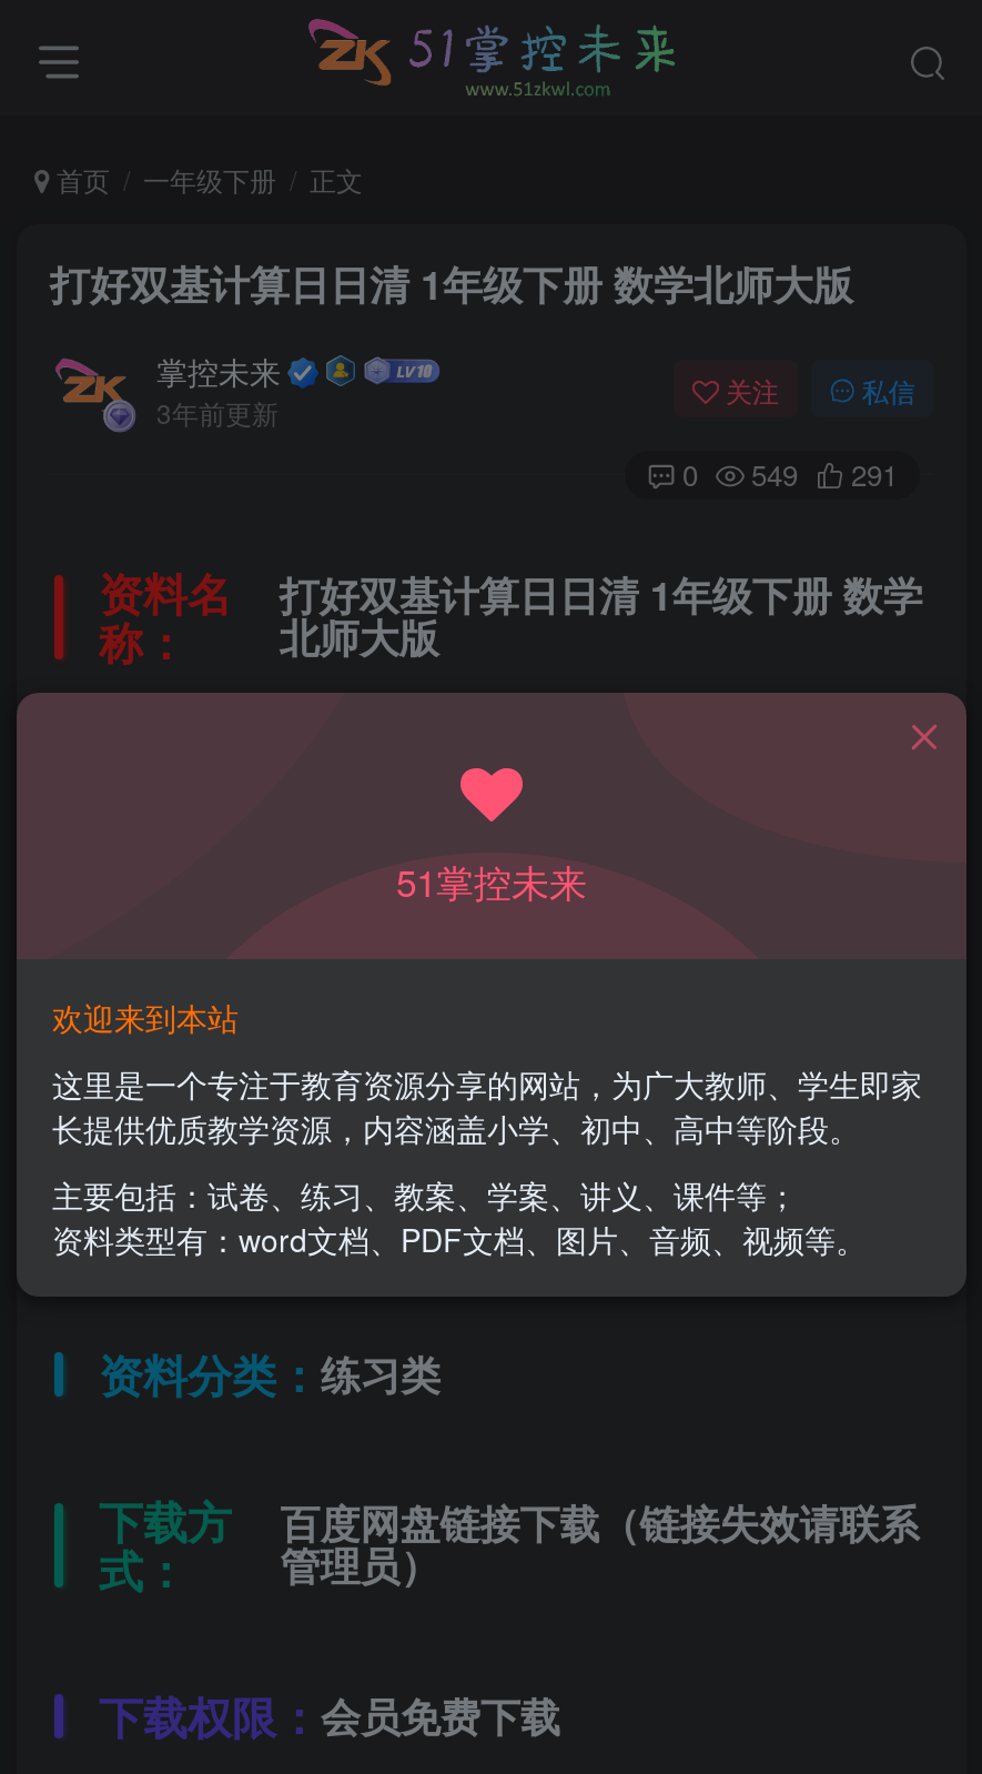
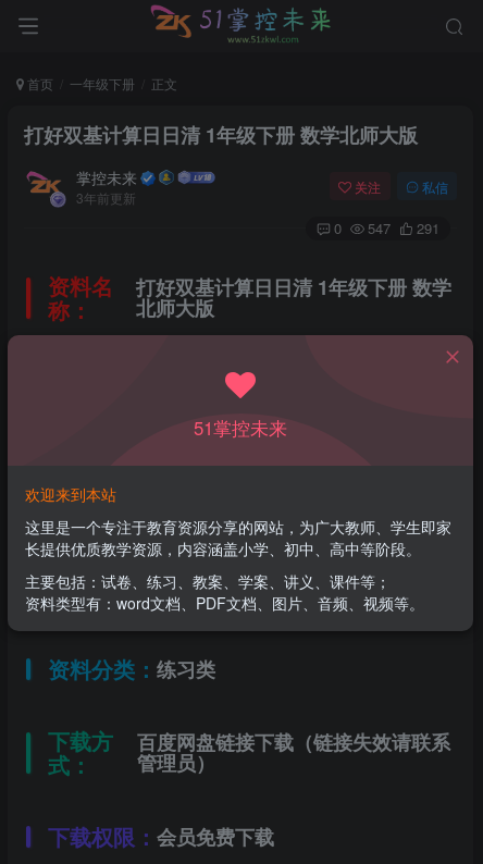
- 0 549 291
+ 0 547 291
